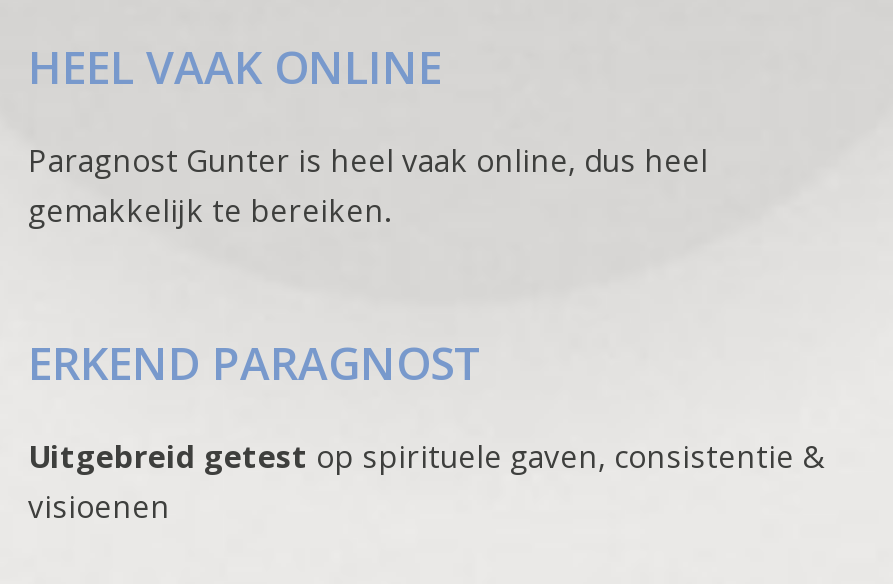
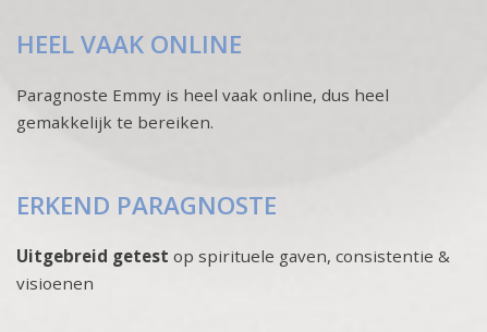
- Paragnost Gunter is heel vaak online, dus heel
+ Paragnoste Emmy is heel vaak online, dus heel

- ERKEND PARAGNOST
+ ERKEND PARAGNOSTE
